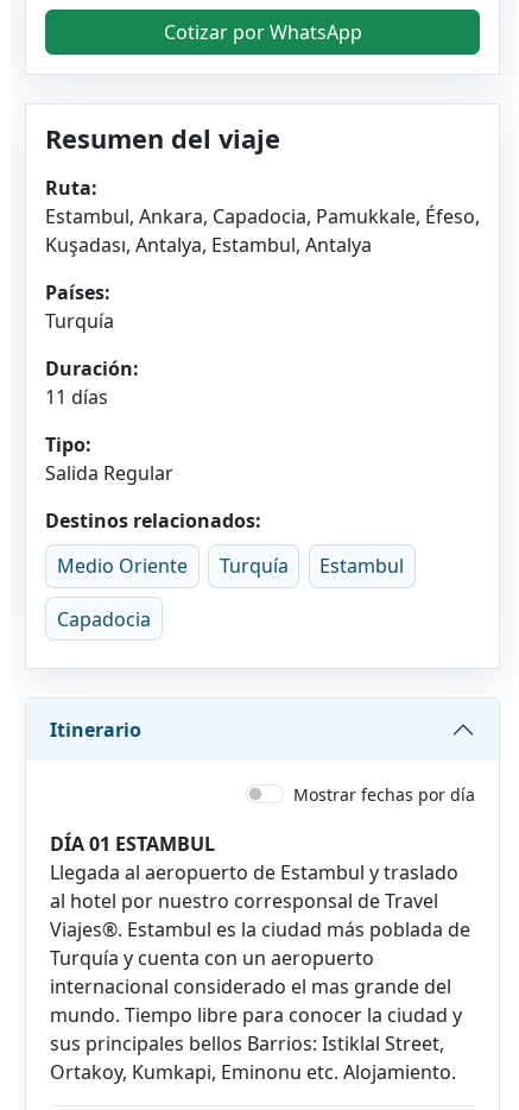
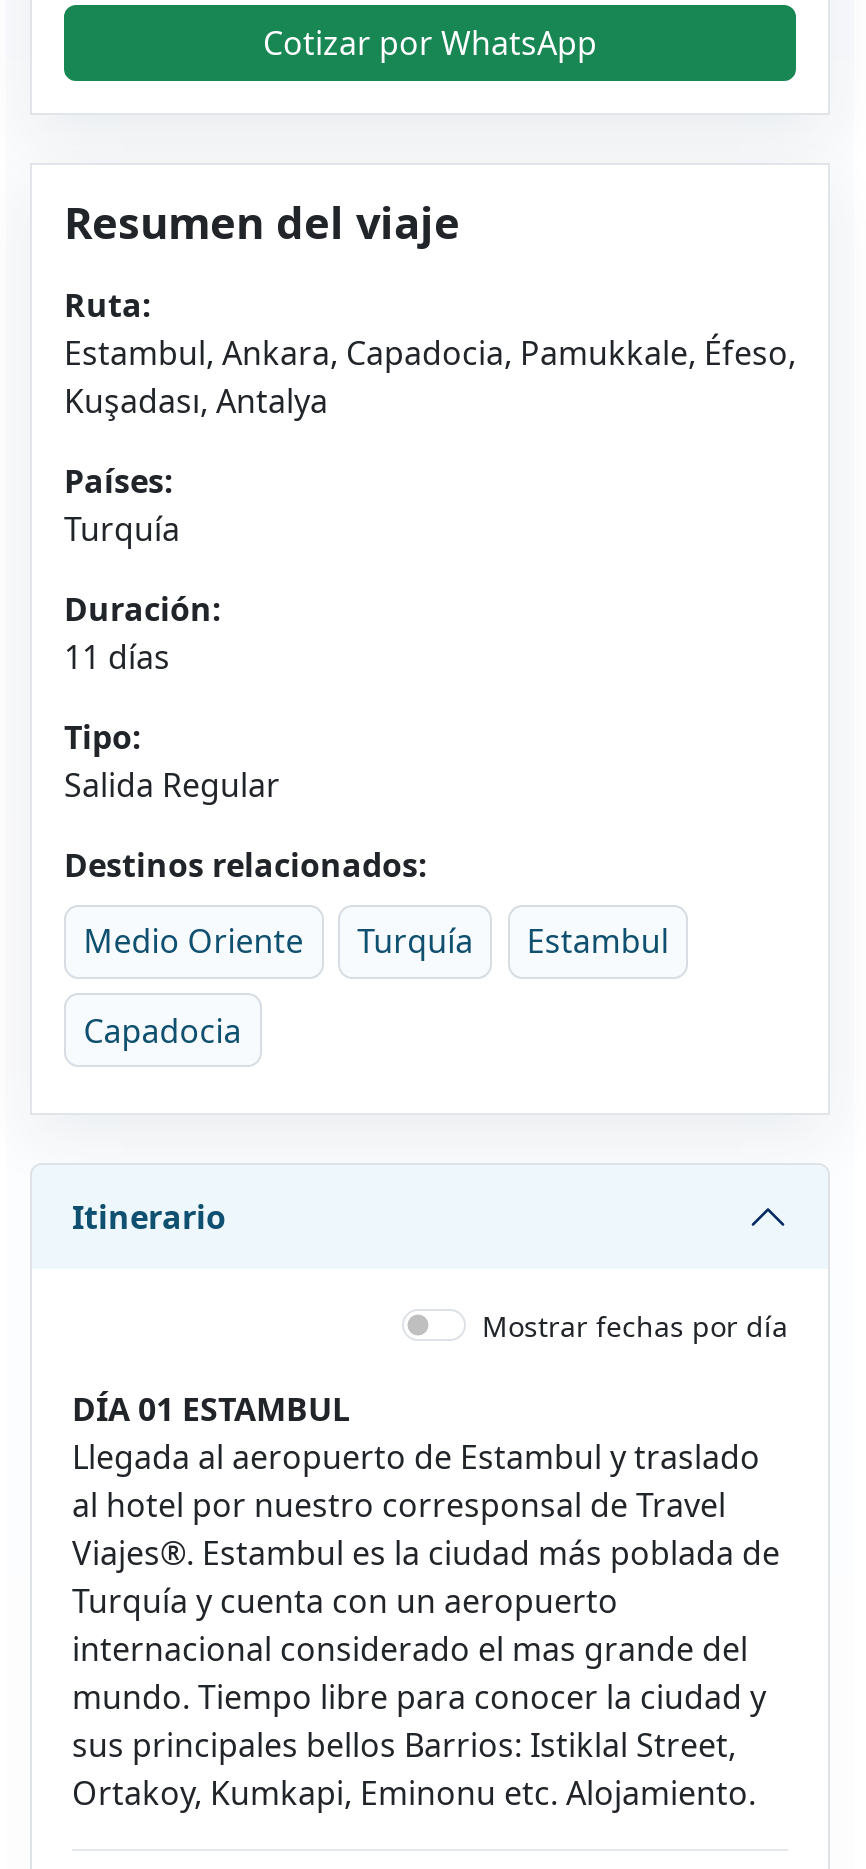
- Kuşadası, Antalya, Estambul, Antalya
+ Kuşadası, Antalya
